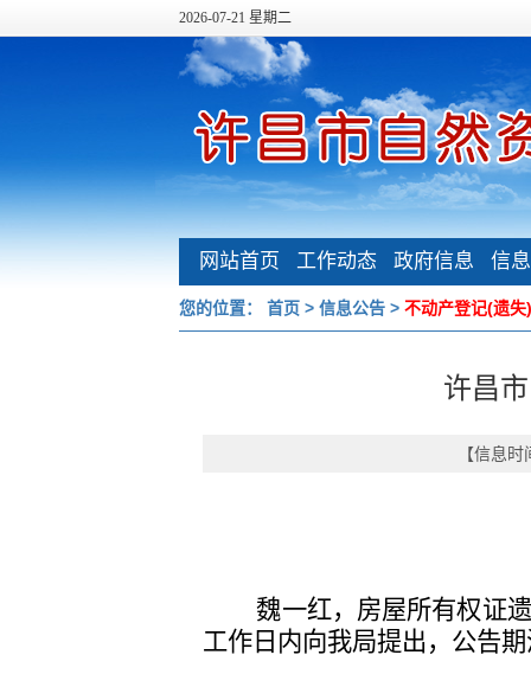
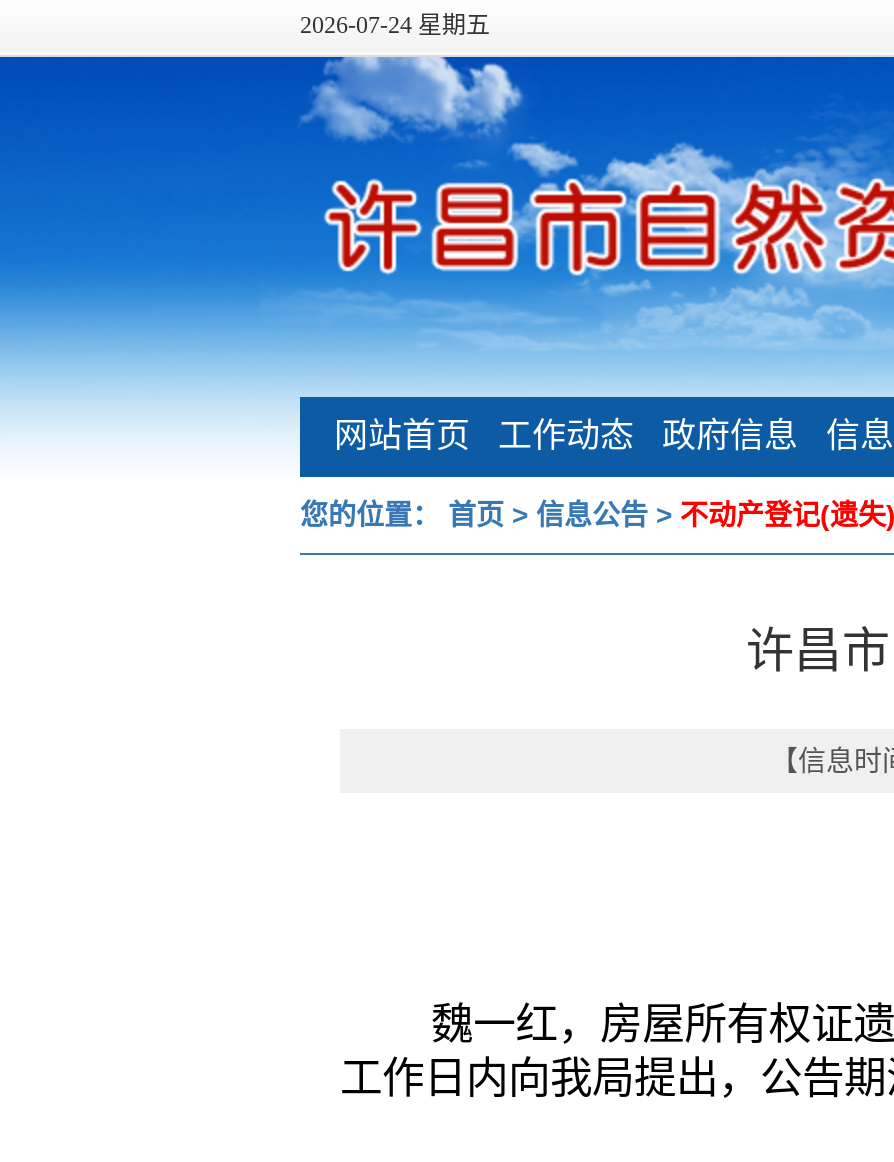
- 2026-07-21 星期二
+ 2026-07-24 星期五
